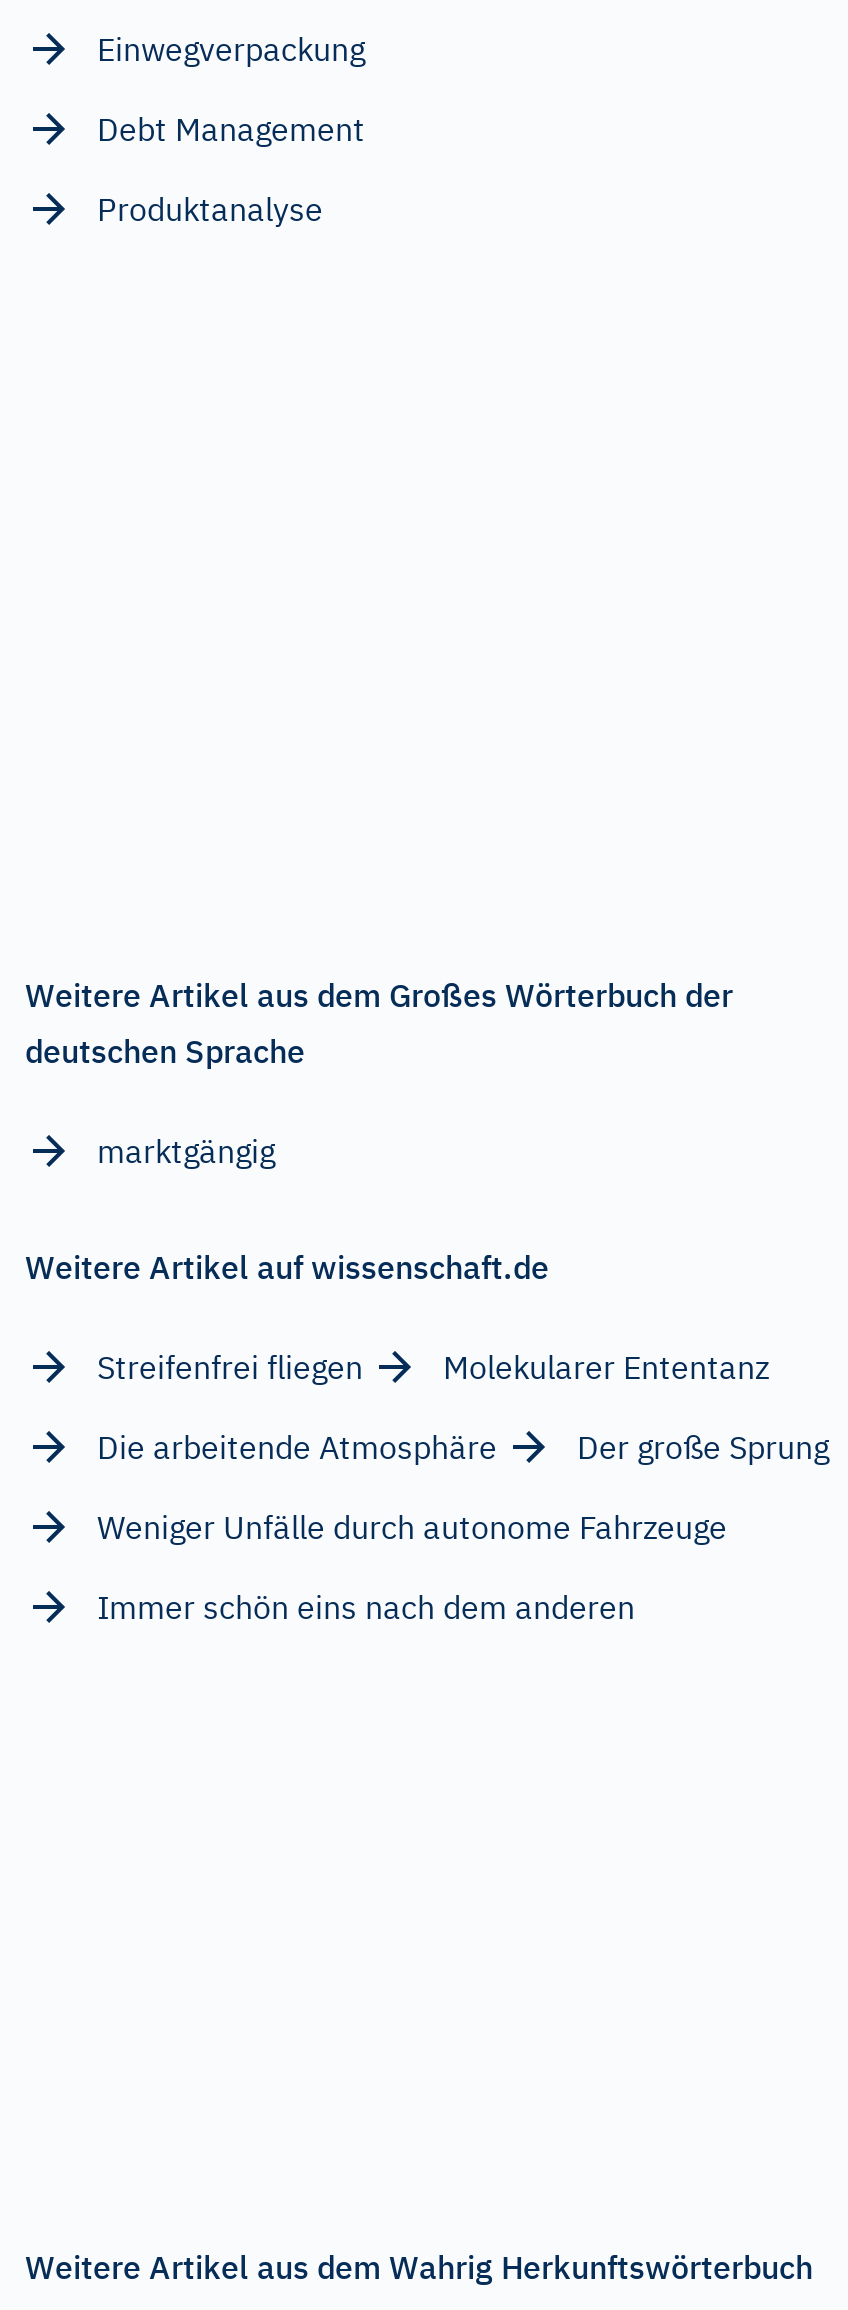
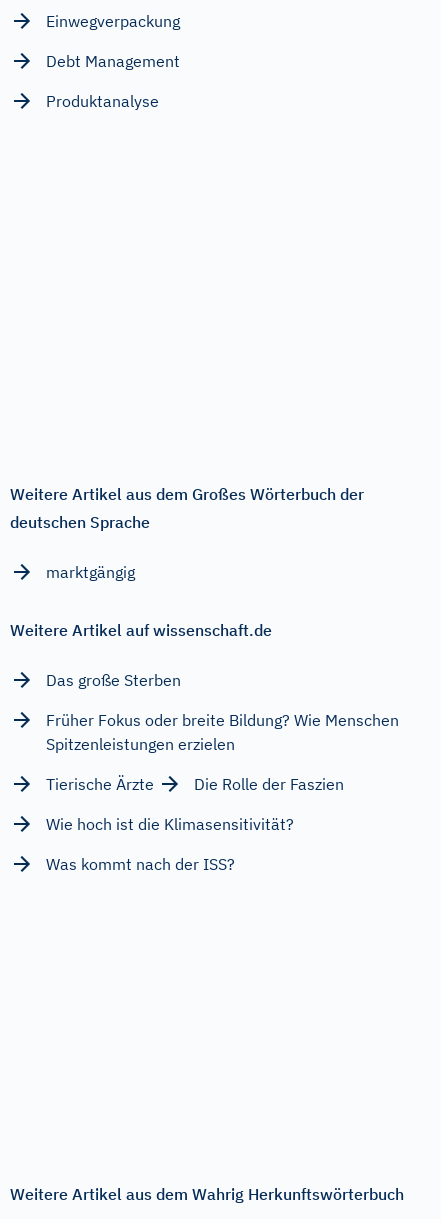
- Streifenfrei fliegen
- Molekularer Ententanz
- Die arbeitende Atmosphäre
- Der große Sprung
- Weniger Unfälle durch autonome Fahrzeuge
- Immer schön eins nach dem anderen
+ Das große Sterben
+ Früher Fokus oder breite Bildung? Wie Menschen
+ Spitzenleistungen erzielen
+ Tierische Ärzte
+ Die Rolle der Faszien
+ Wie hoch ist die Klimasensitivität?
+ Was kommt nach der ISS?
